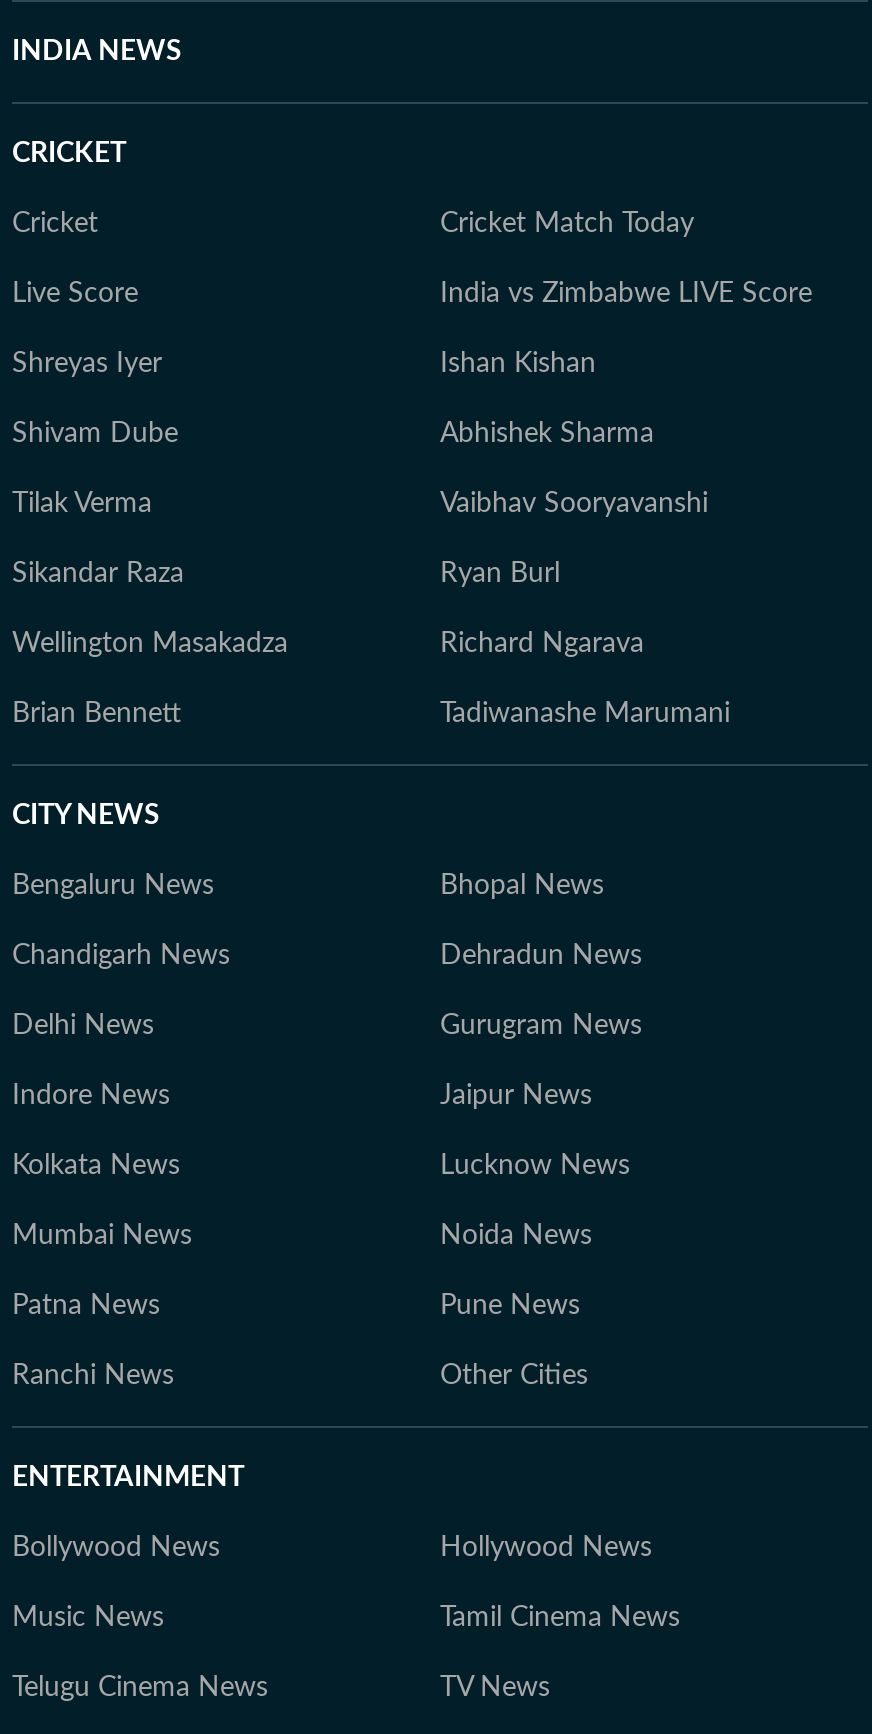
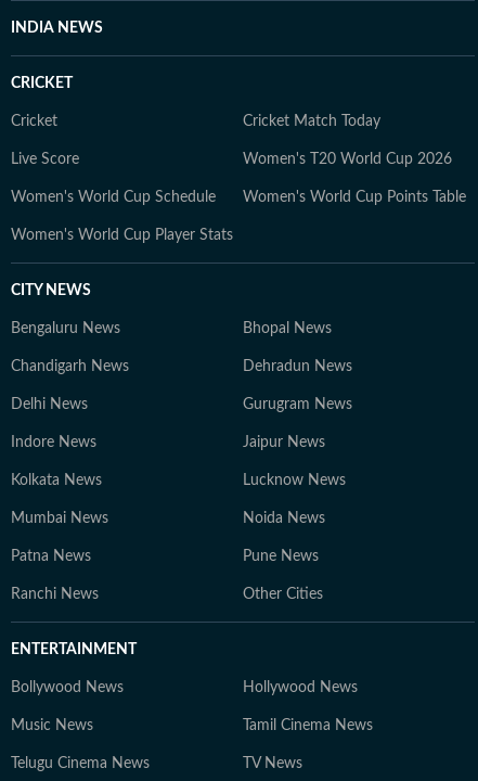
- India vs Zimbabwe LIVE Score
- Shreyas Iyer
- Ishan Kishan
- Shivam Dube
- Abhishek Sharma
- Tilak Verma
- Vaibhav Sooryavanshi
- Sikandar Raza
- Ryan Burl
- Wellington Masakadza
- Richard Ngarava
- Brian Bennett
- Tadiwanashe Marumani
+ Women's T20 World Cup 2026
+ Women's World Cup Schedule
+ Women's World Cup Points Table
+ Women's World Cup Player Stats
